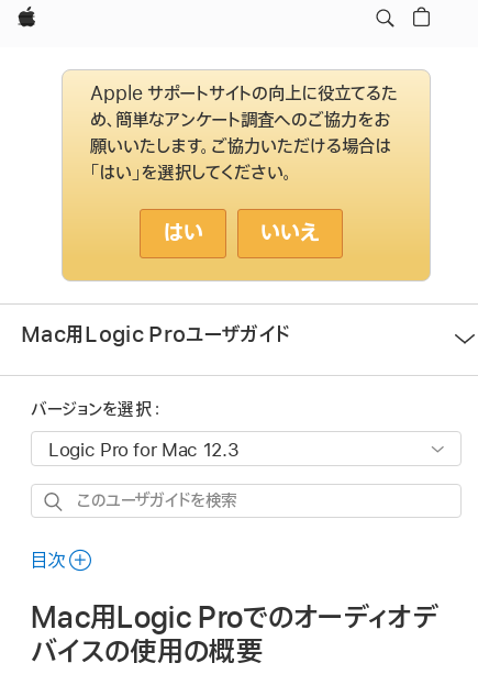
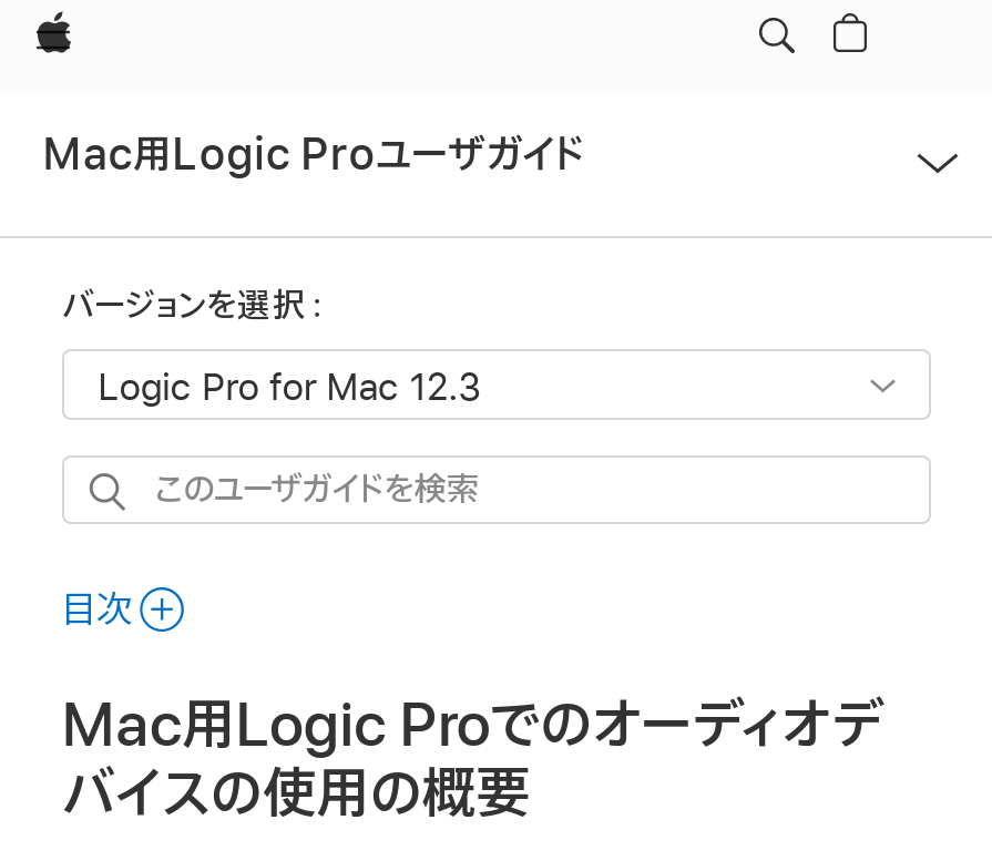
- [image]
- Apple サポートサイトの向上に役立てるた
- め、簡単なアンケート調査へのご協力をお
- 願いいたします。ご協力いただける場合は
- 「はい」を選択してください。
- はい
- いいえ
